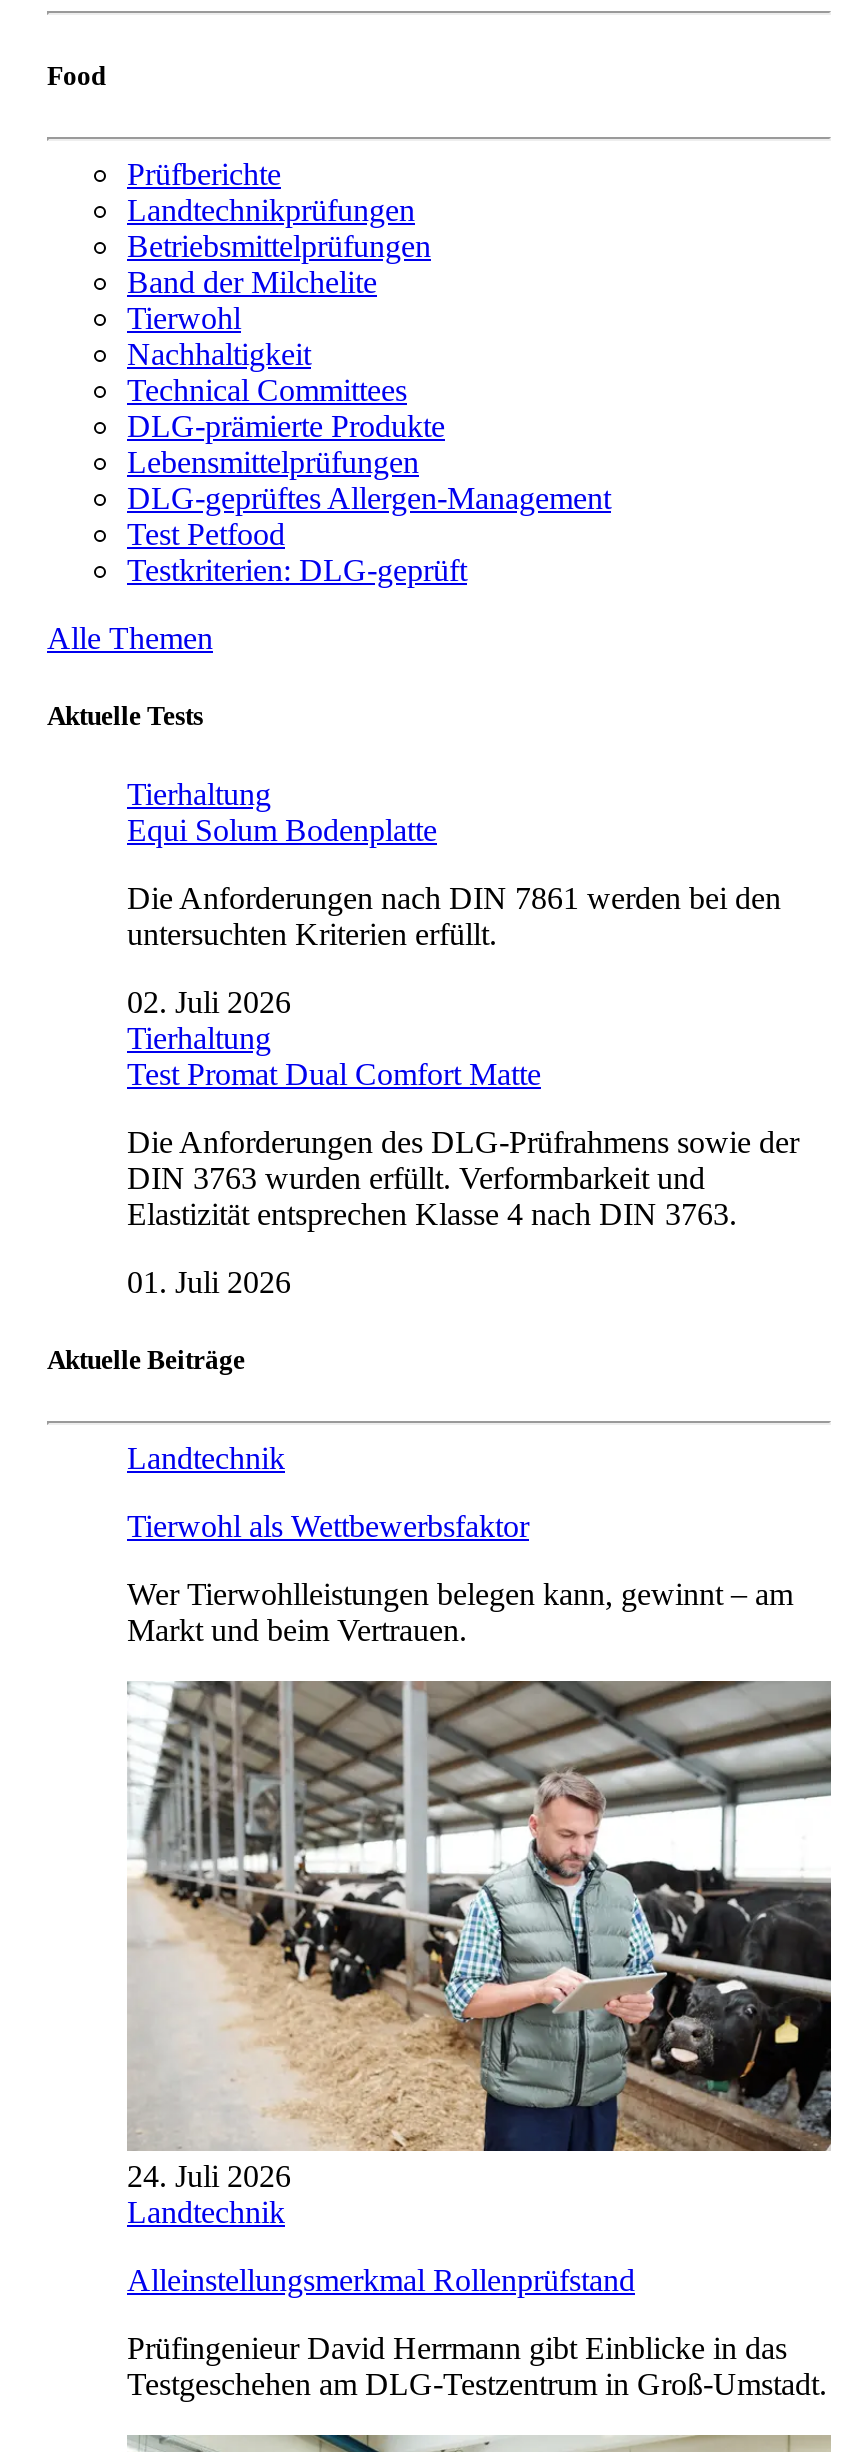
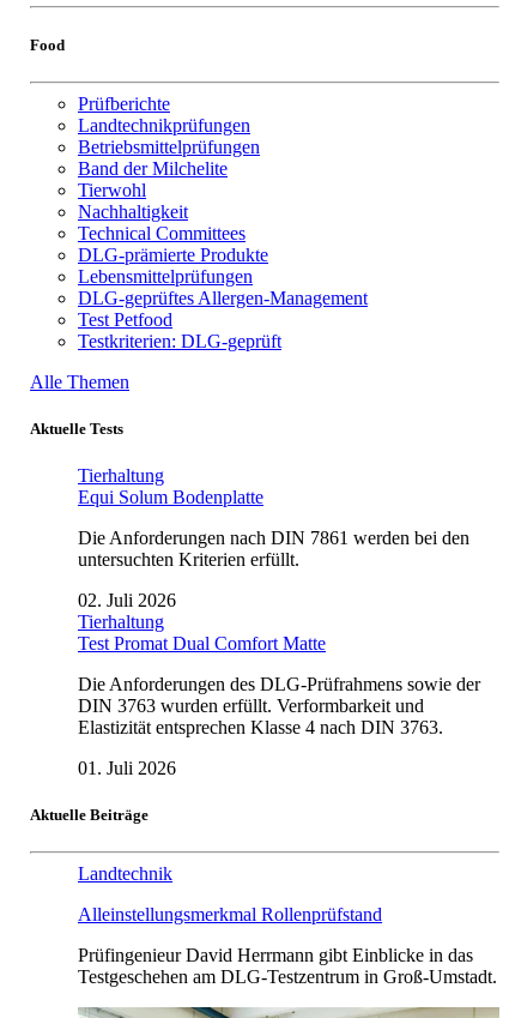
- Tierwohl als Wettbewerbsfaktor
- Wer Tierwohlleistungen belegen kann, gewinnt – am
- Markt und beim Vertrauen.

- [image]
- 24. Juli 2026
- Landtechnik
